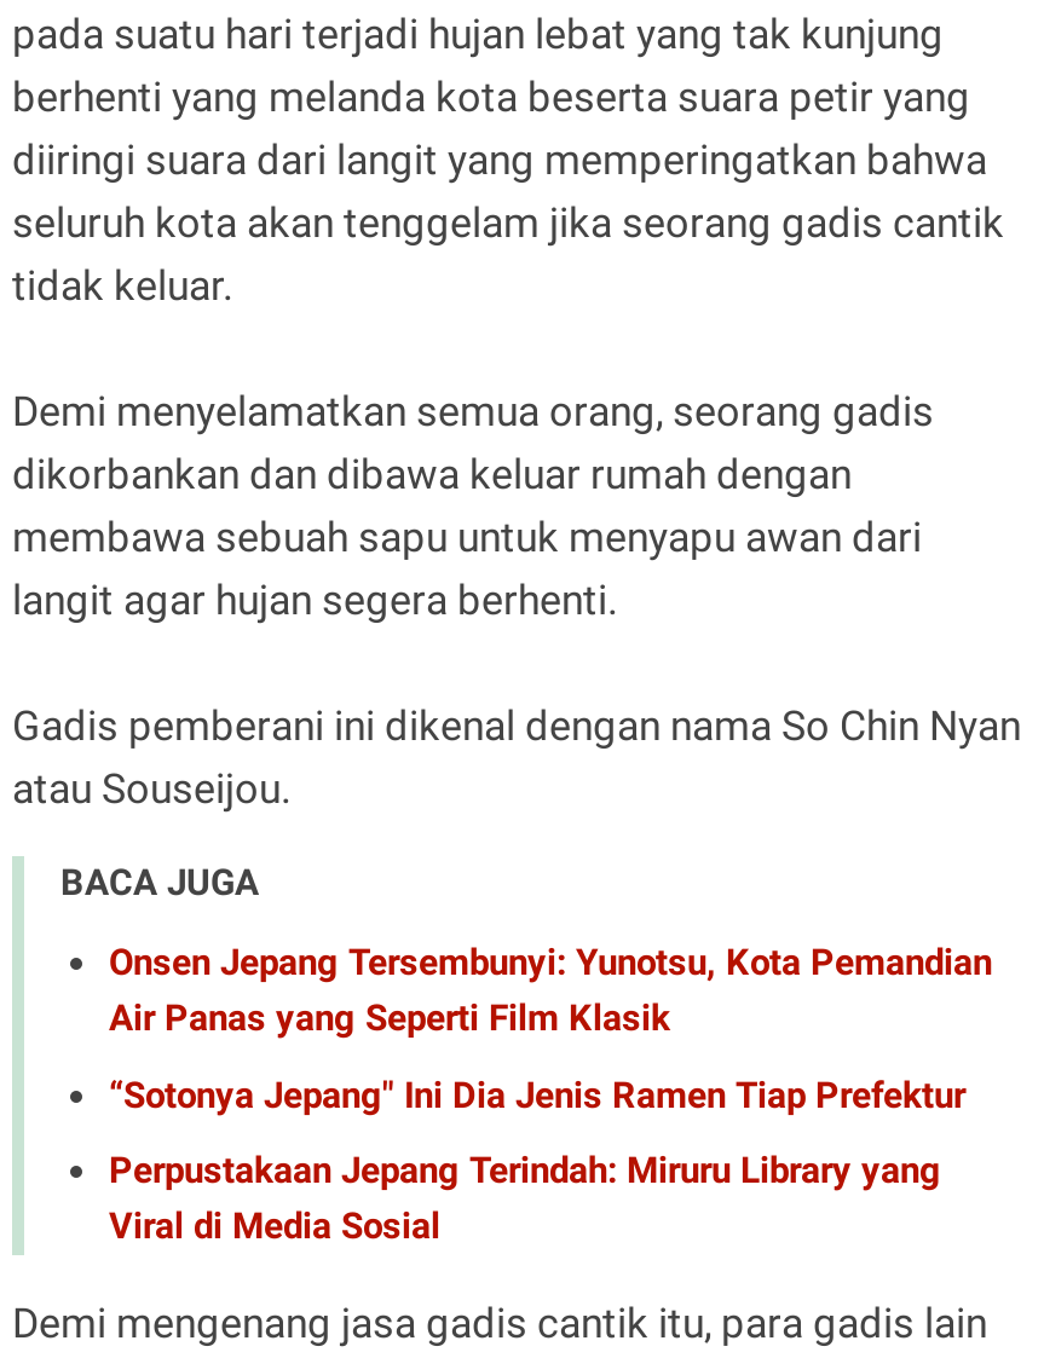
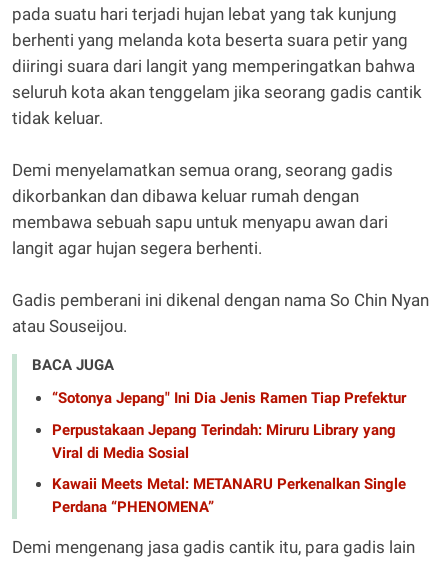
- Onsen Jepang Tersembunyi: Yunotsu, Kota Pemandian
- Air Panas yang Seperti Film Klasik

moved up: “Sotonya Jepang" Ini Dia Jenis Ramen Tiap Prefektur | Perpustakaan Jepang Terindah: Miruru Library yang | Viral di Media Sosial

+ Kawaii Meets Metal: METANARU Perkenalkan Single
+ Perdana “PHENOMENA”
